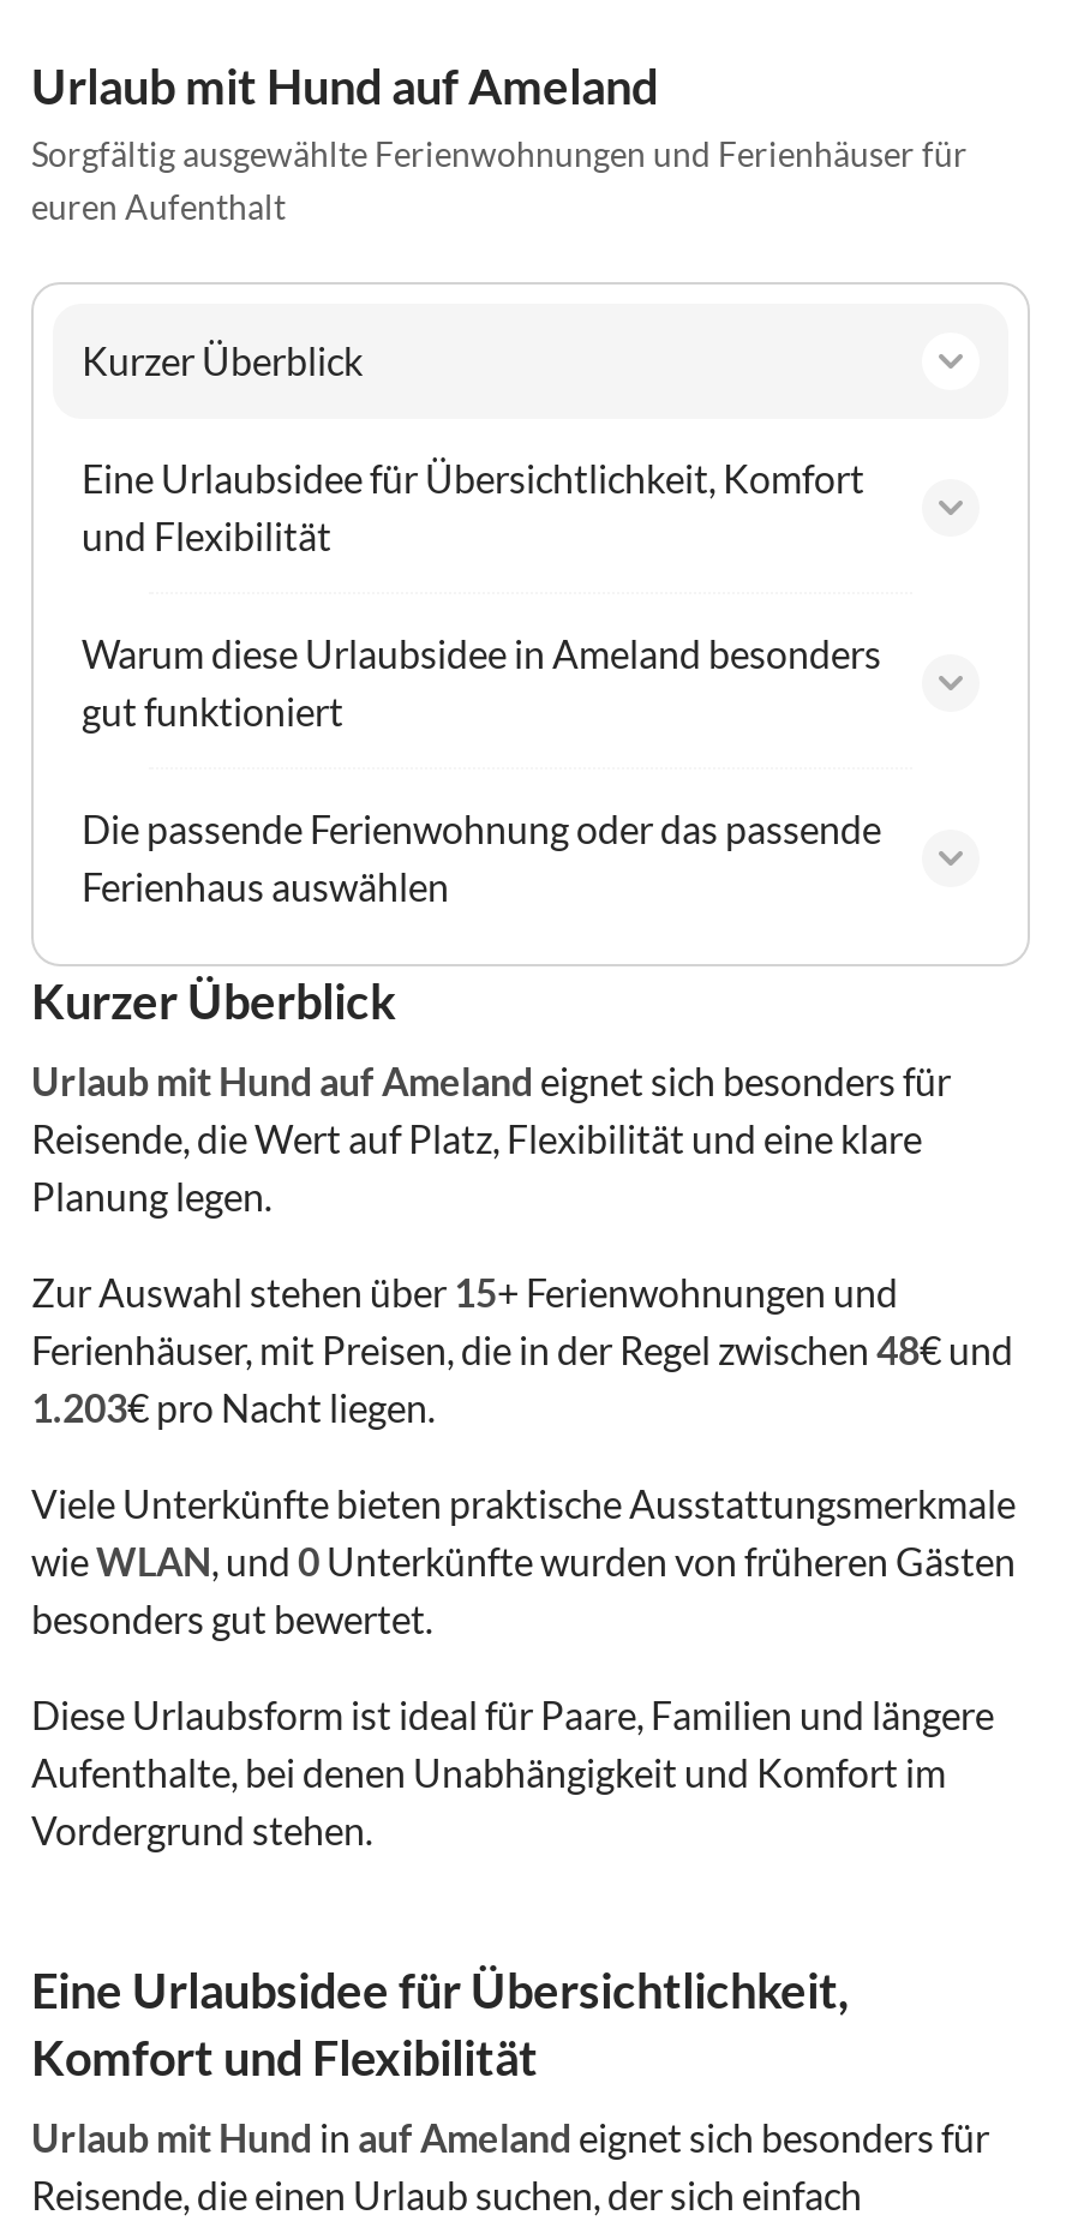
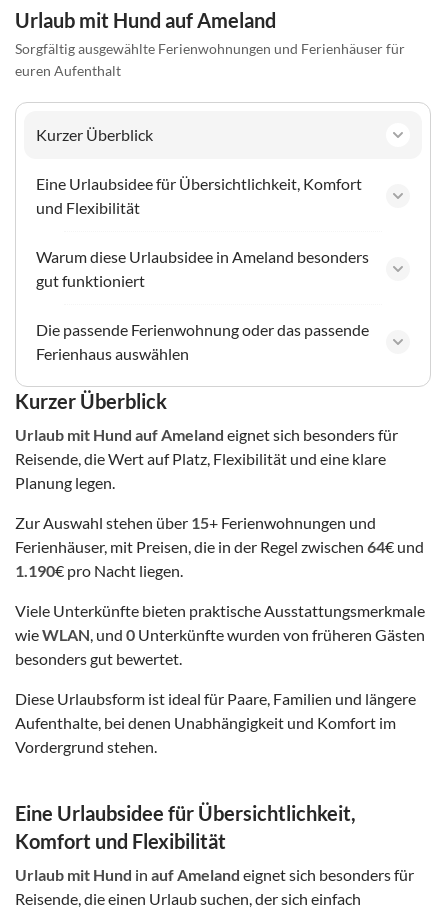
- Ferienhäuser, mit Preisen, die in der Regel zwischen 48€ und
+ Ferienhäuser, mit Preisen, die in der Regel zwischen 64€ und

- 1.203€ pro Nacht liegen.
+ 1.190€ pro Nacht liegen.
